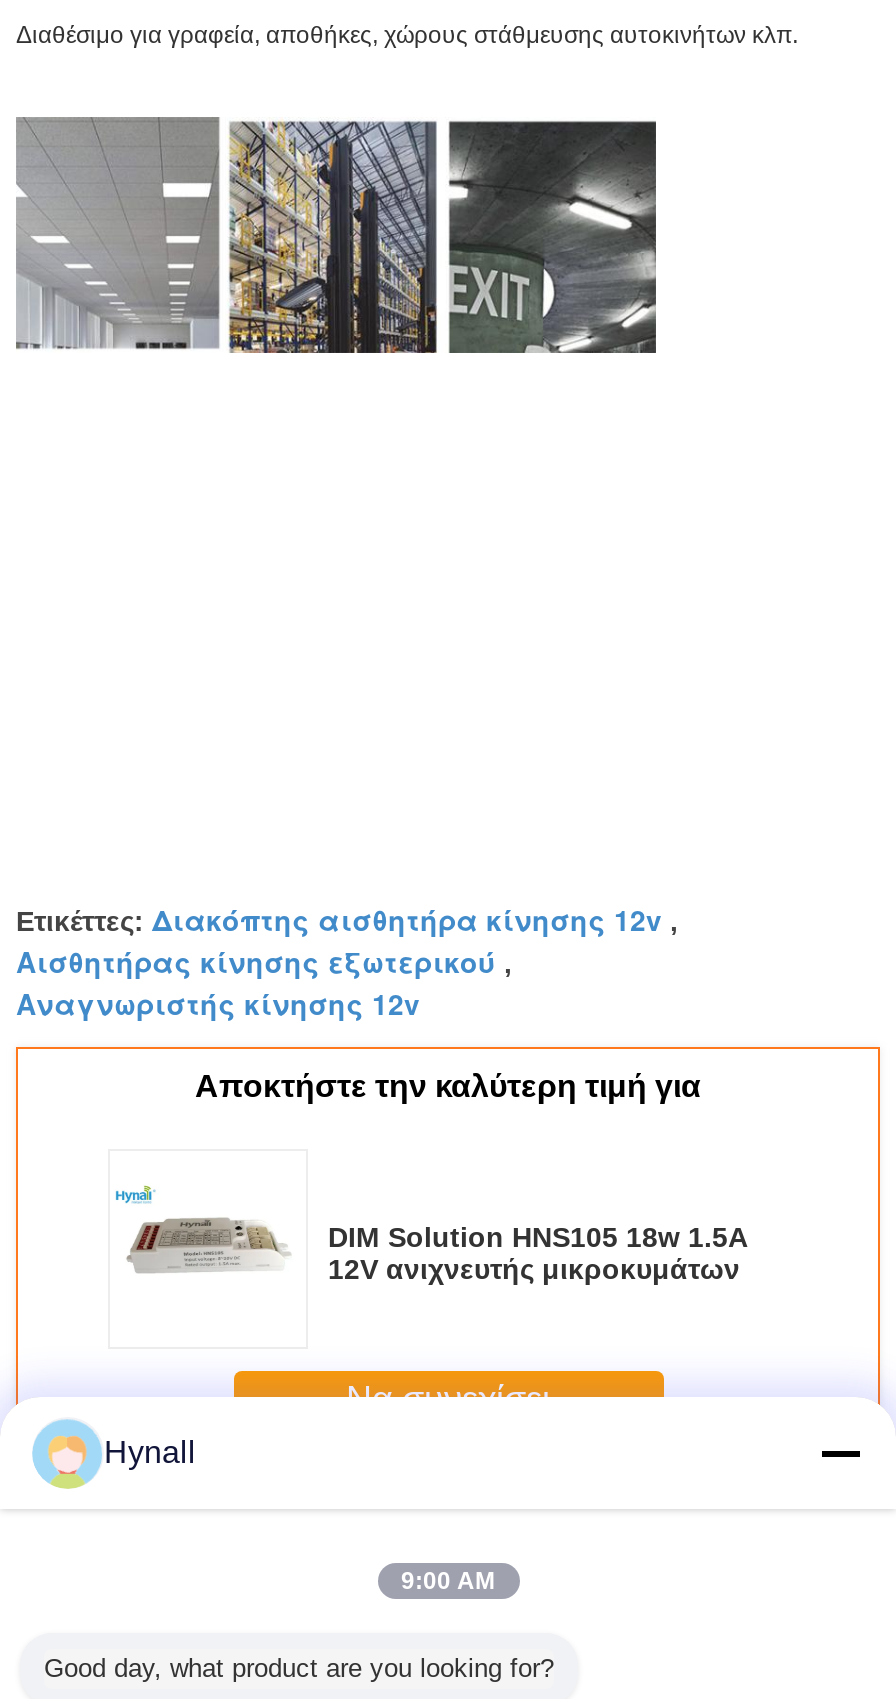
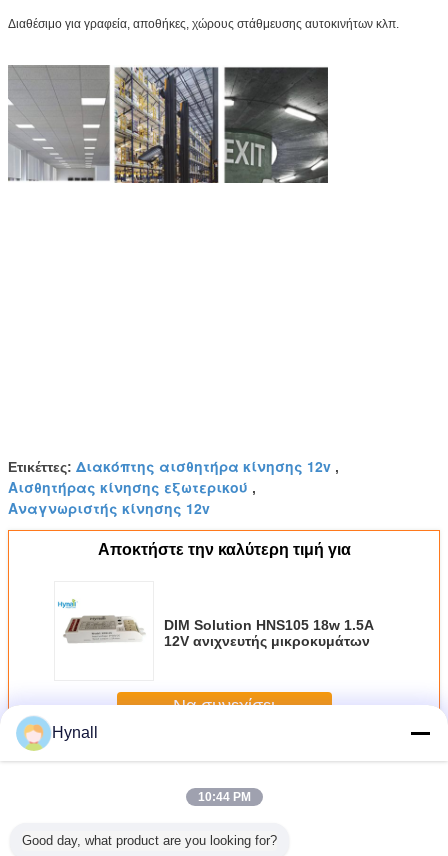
- 9:00 AM
+ 10:44 PM
